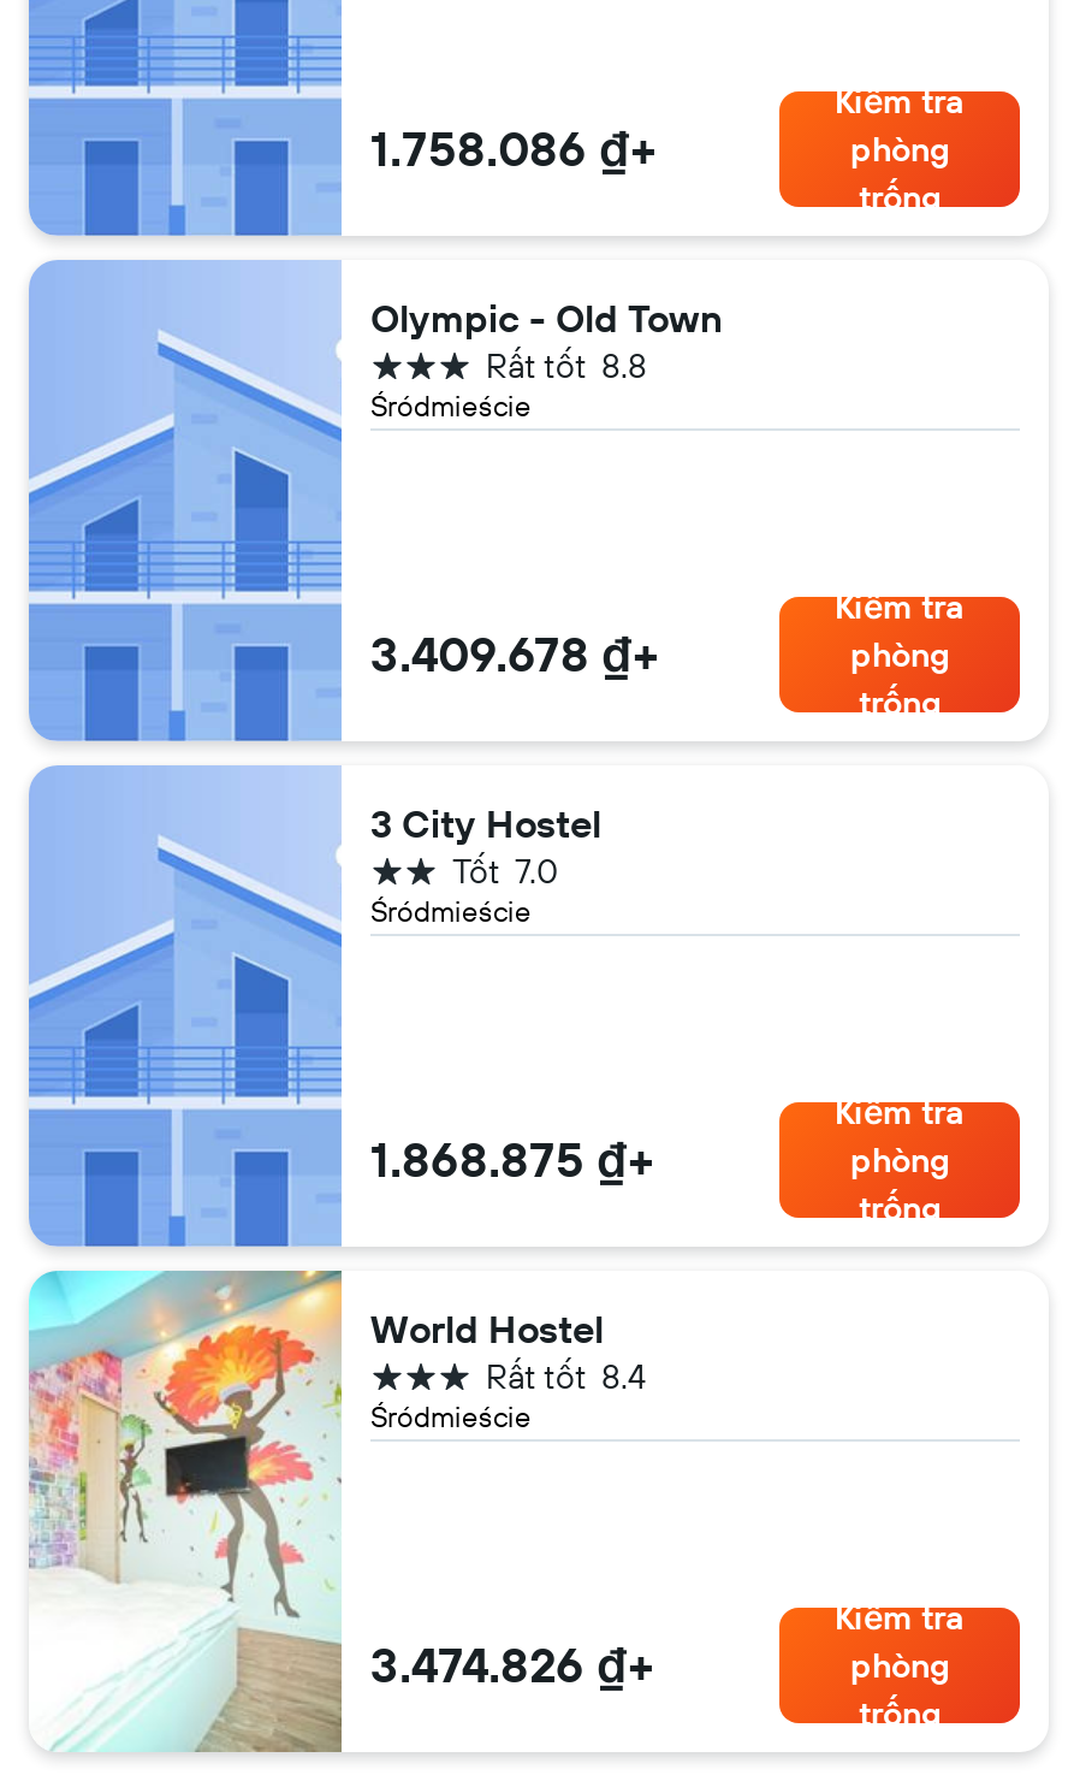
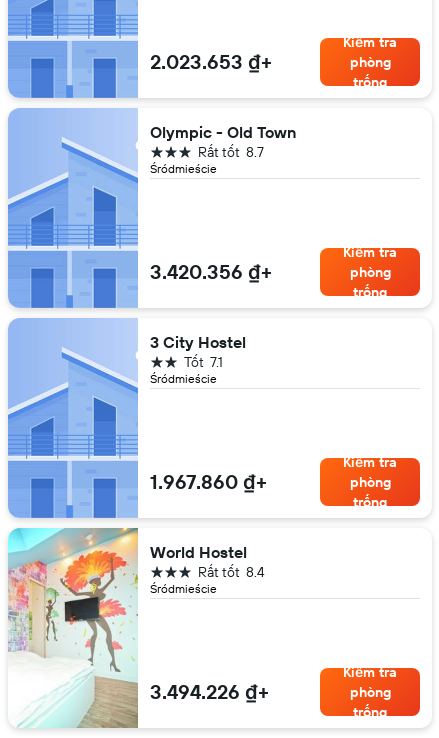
- 1.758.086 ₫+
+ 2.023.653 ₫+

- 8.8
+ 8.7

- 3.409.678 ₫+
+ 3.420.356 ₫+

- 7.0
+ 7.1

- 1.868.875 ₫+
+ 1.967.860 ₫+

- 3.474.826 ₫+
+ 3.494.226 ₫+
